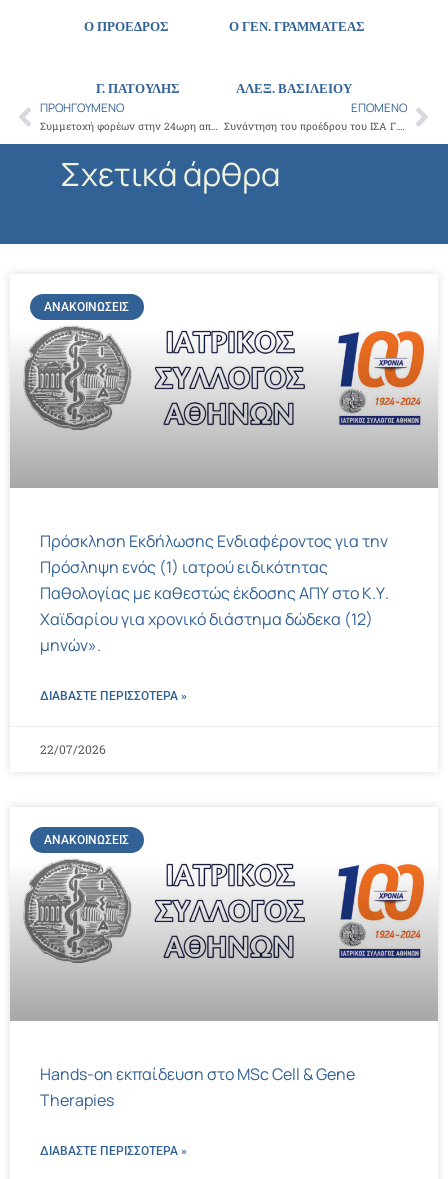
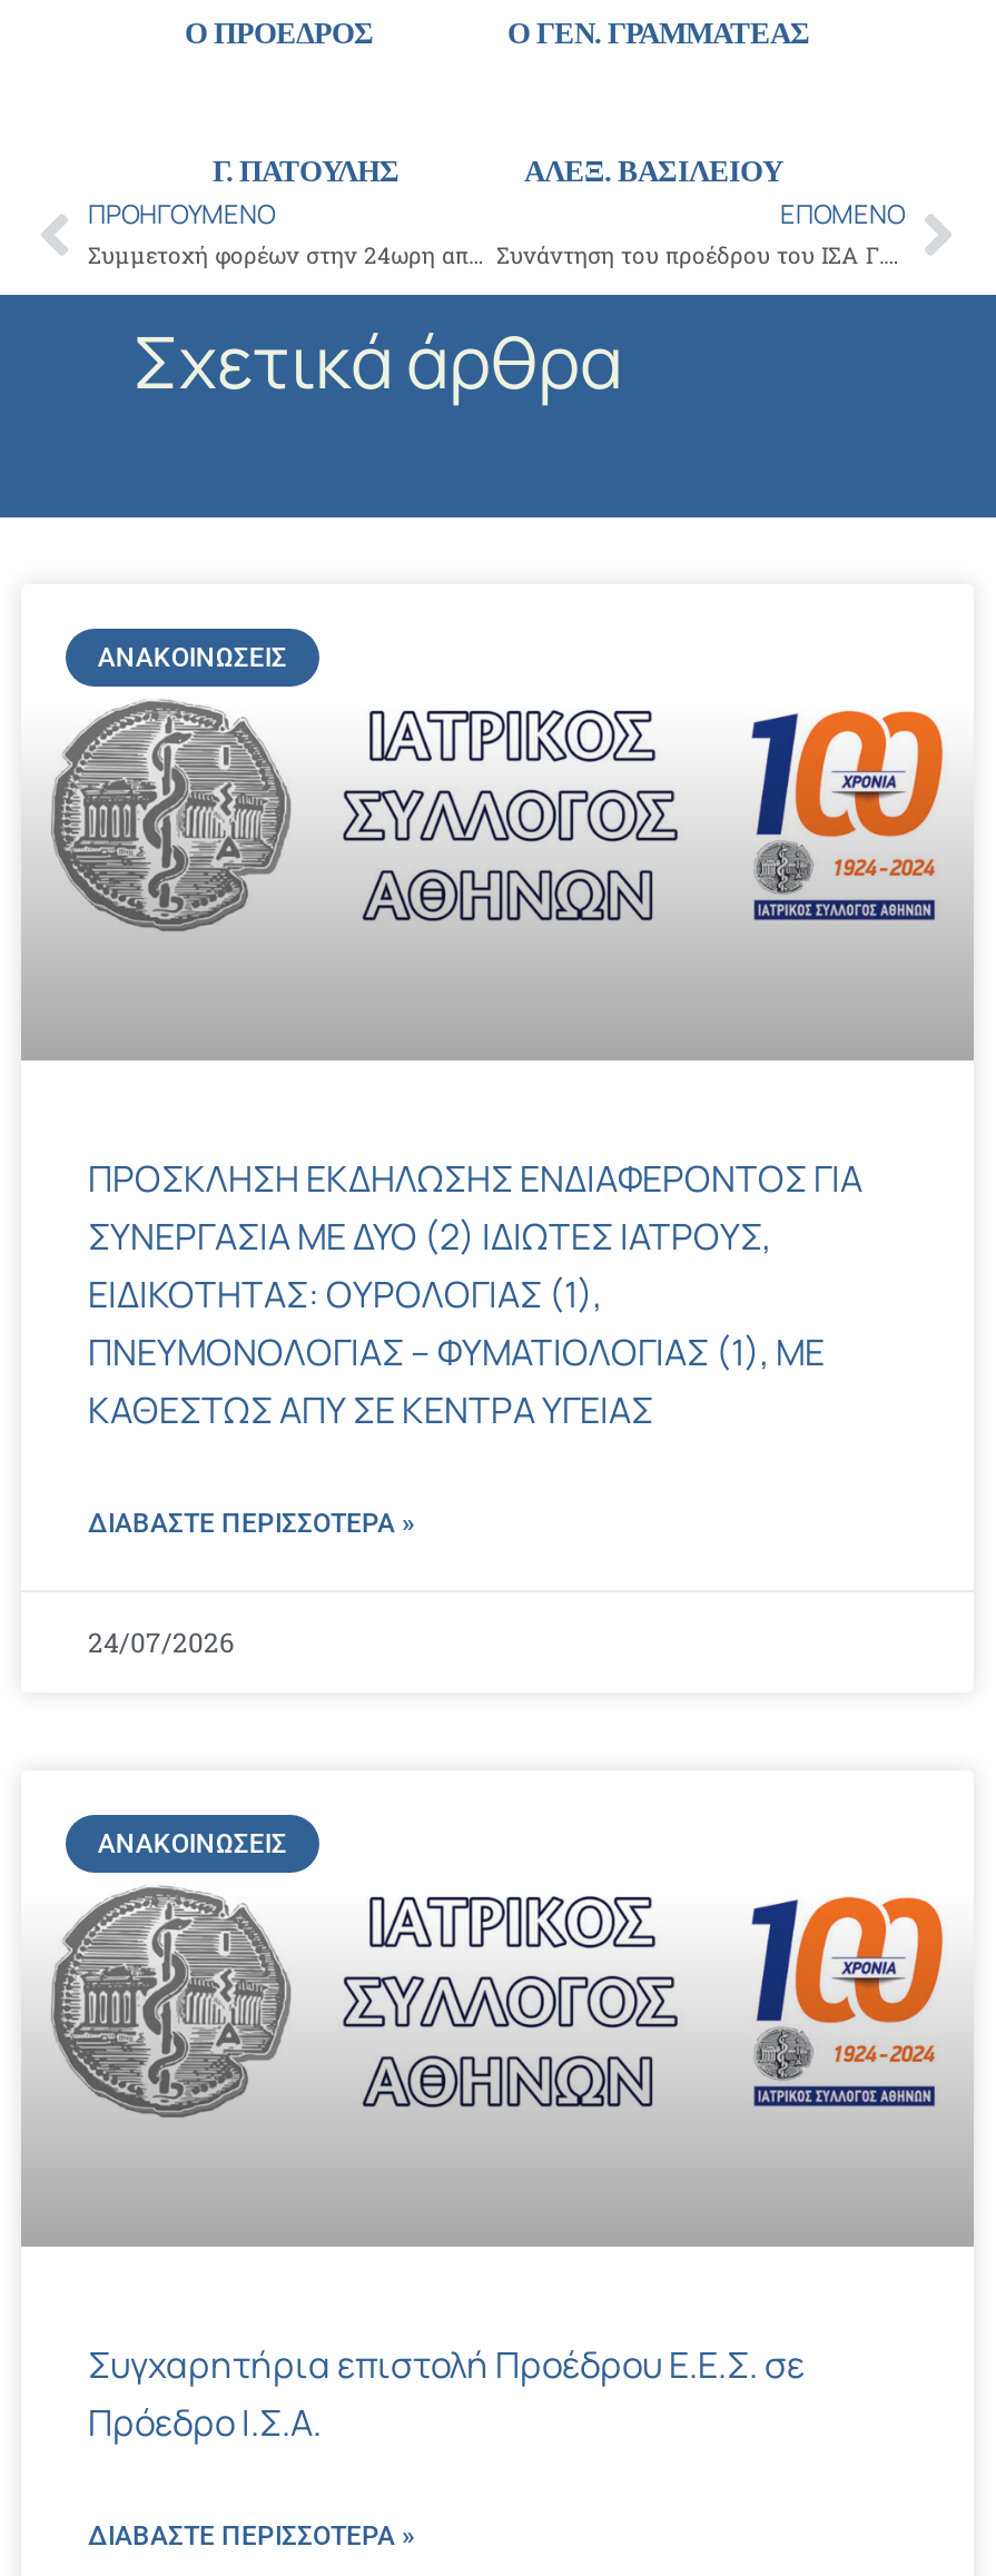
- Πρόσκληση Εκδήλωσης Ενδιαφέροντος για την
- Πρόσληψη ενός (1) ιατρού ειδικότητας
- Παθολογίας με καθεστώς έκδοσης ΑΠΥ στο Κ.Υ.
- Χαϊδαρίου για χρονικό διάστημα δώδεκα (12)
- μηνών».
+ ΠΡΟΣΚΛΗΣΗ ΕΚΔΗΛΩΣΗΣ ΕΝΔΙΑΦΕΡΟΝΤΟΣ ΓΙΑ
+ ΣΥΝΕΡΓΑΣΙΑ ΜΕ ΔΥΟ (2) ΙΔΙΩΤΕΣ ΙΑΤΡΟΥΣ,
+ ΕΙΔΙΚΟΤΗΤΑΣ: ΟΥΡΟΛΟΓΙΑΣ (1),
+ ΠΝΕΥΜΟΝΟΛΟΓΙΑΣ – ΦΥΜΑΤΙΟΛΟΓΙΑΣ (1), ΜΕ
+ ΚΑΘΕΣΤΩΣ ΑΠΥ ΣΕ ΚΕΝΤΡΑ ΥΓΕΙΑΣ

- 22/07/2026
+ 24/07/2026

- Hands-on εκπαίδευση στο MSc Cell & Gene
- Therapies
+ Συγχαρητήρια επιστολή Προέδρου Ε.Ε.Σ. σε
+ Πρόεδρο Ι.Σ.Α.
